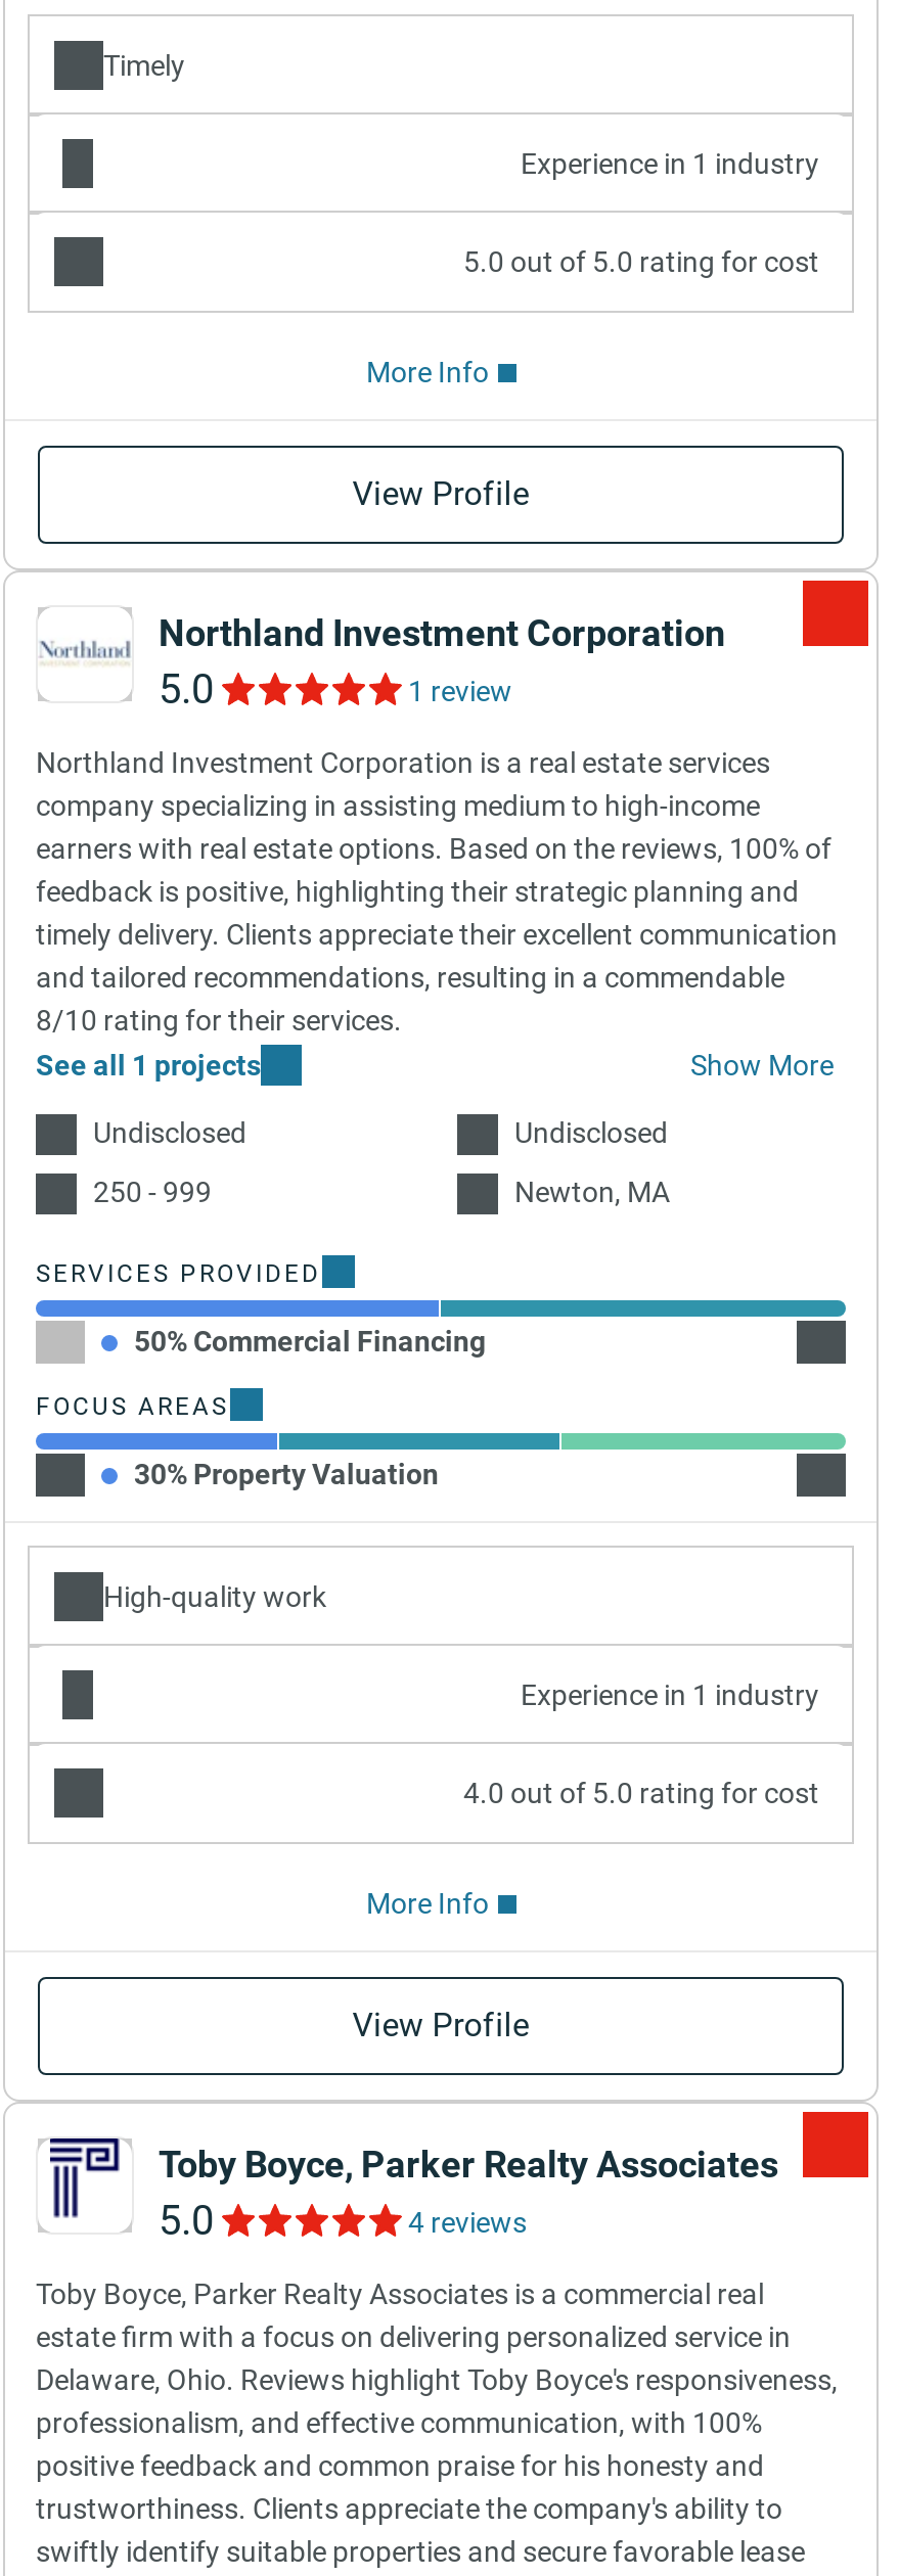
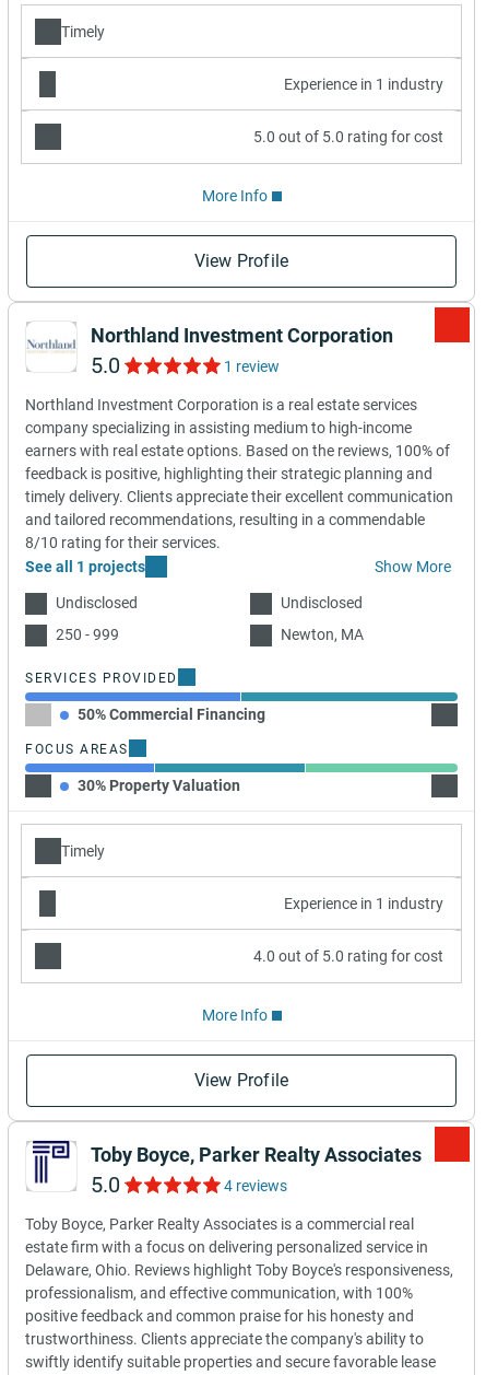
- High-quality work
+ Timely
